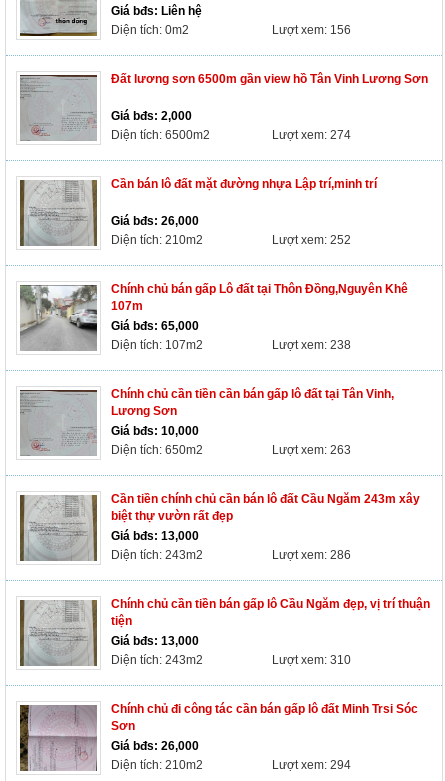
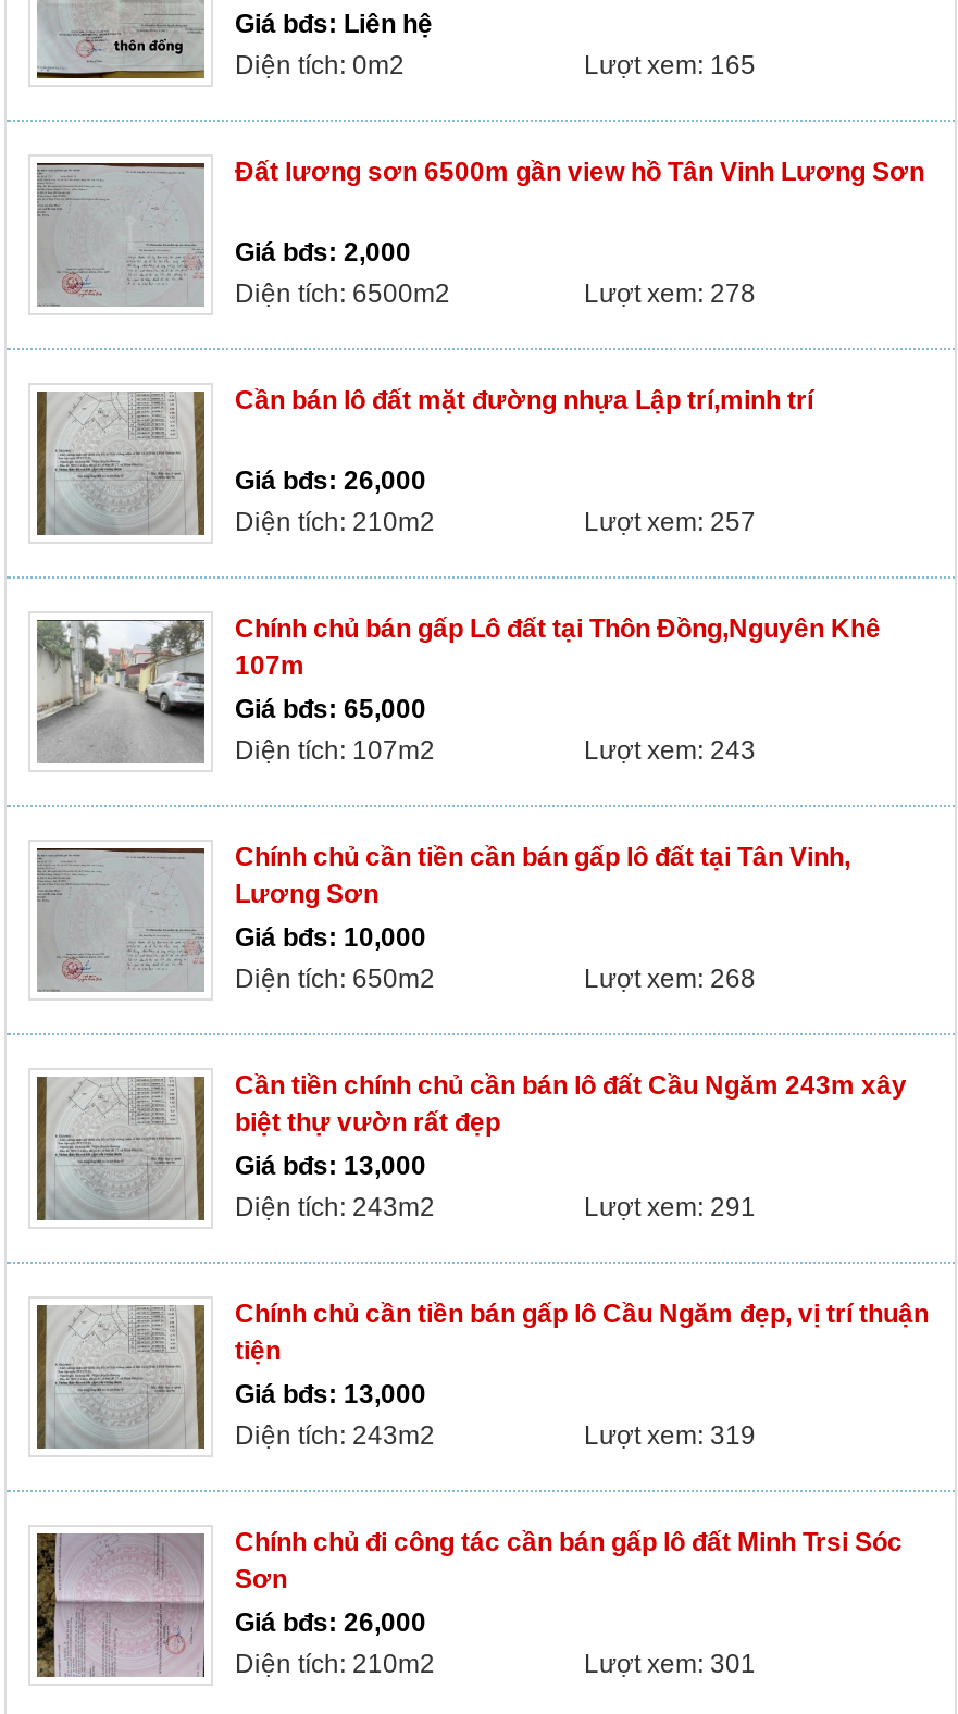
- Lượt xem: 156
+ Lượt xem: 165

- Lượt xem: 274
+ Lượt xem: 278

- Lượt xem: 252
+ Lượt xem: 257

- Lượt xem: 238
+ Lượt xem: 243

- Lượt xem: 263
+ Lượt xem: 268

- Lượt xem: 286
+ Lượt xem: 291

- Lượt xem: 310
+ Lượt xem: 319

- Lượt xem: 294
+ Lượt xem: 301
